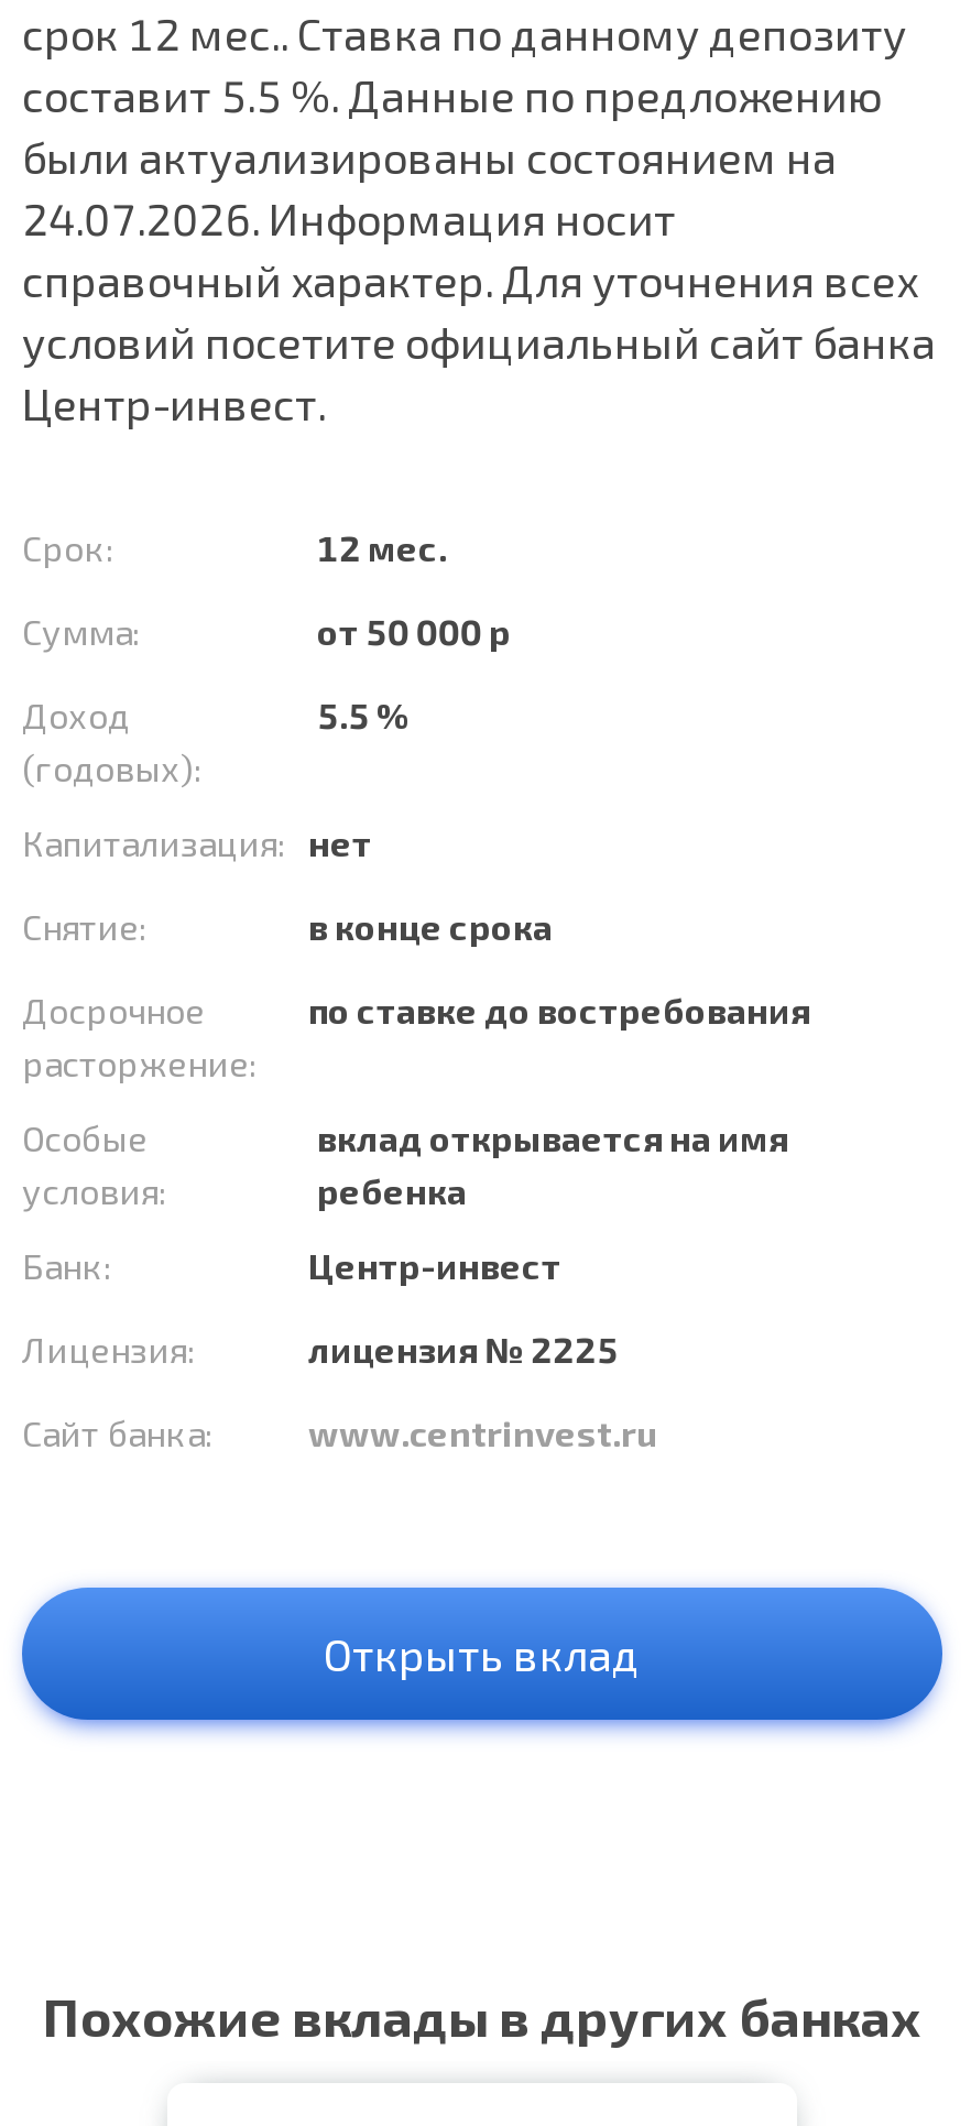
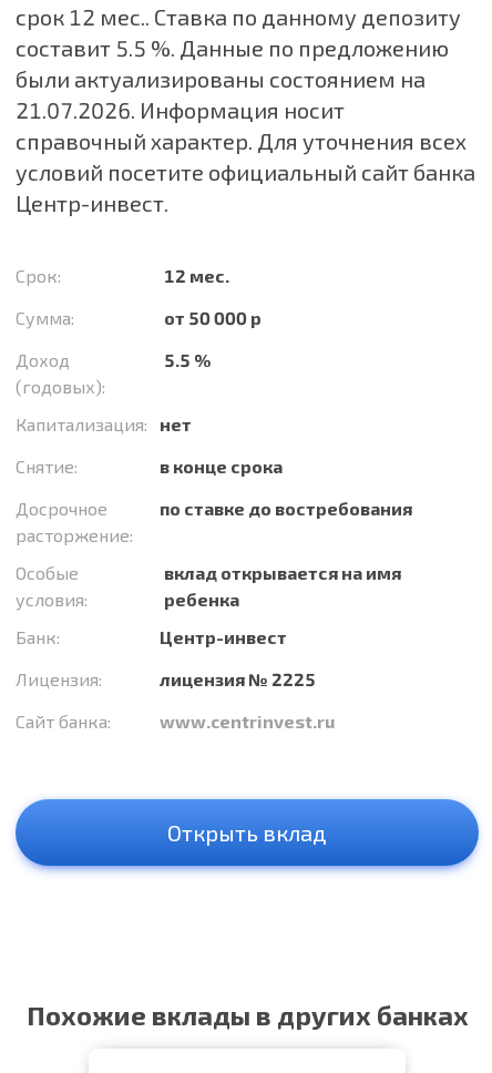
- 24.07.2026. Информация носит
+ 21.07.2026. Информация носит
